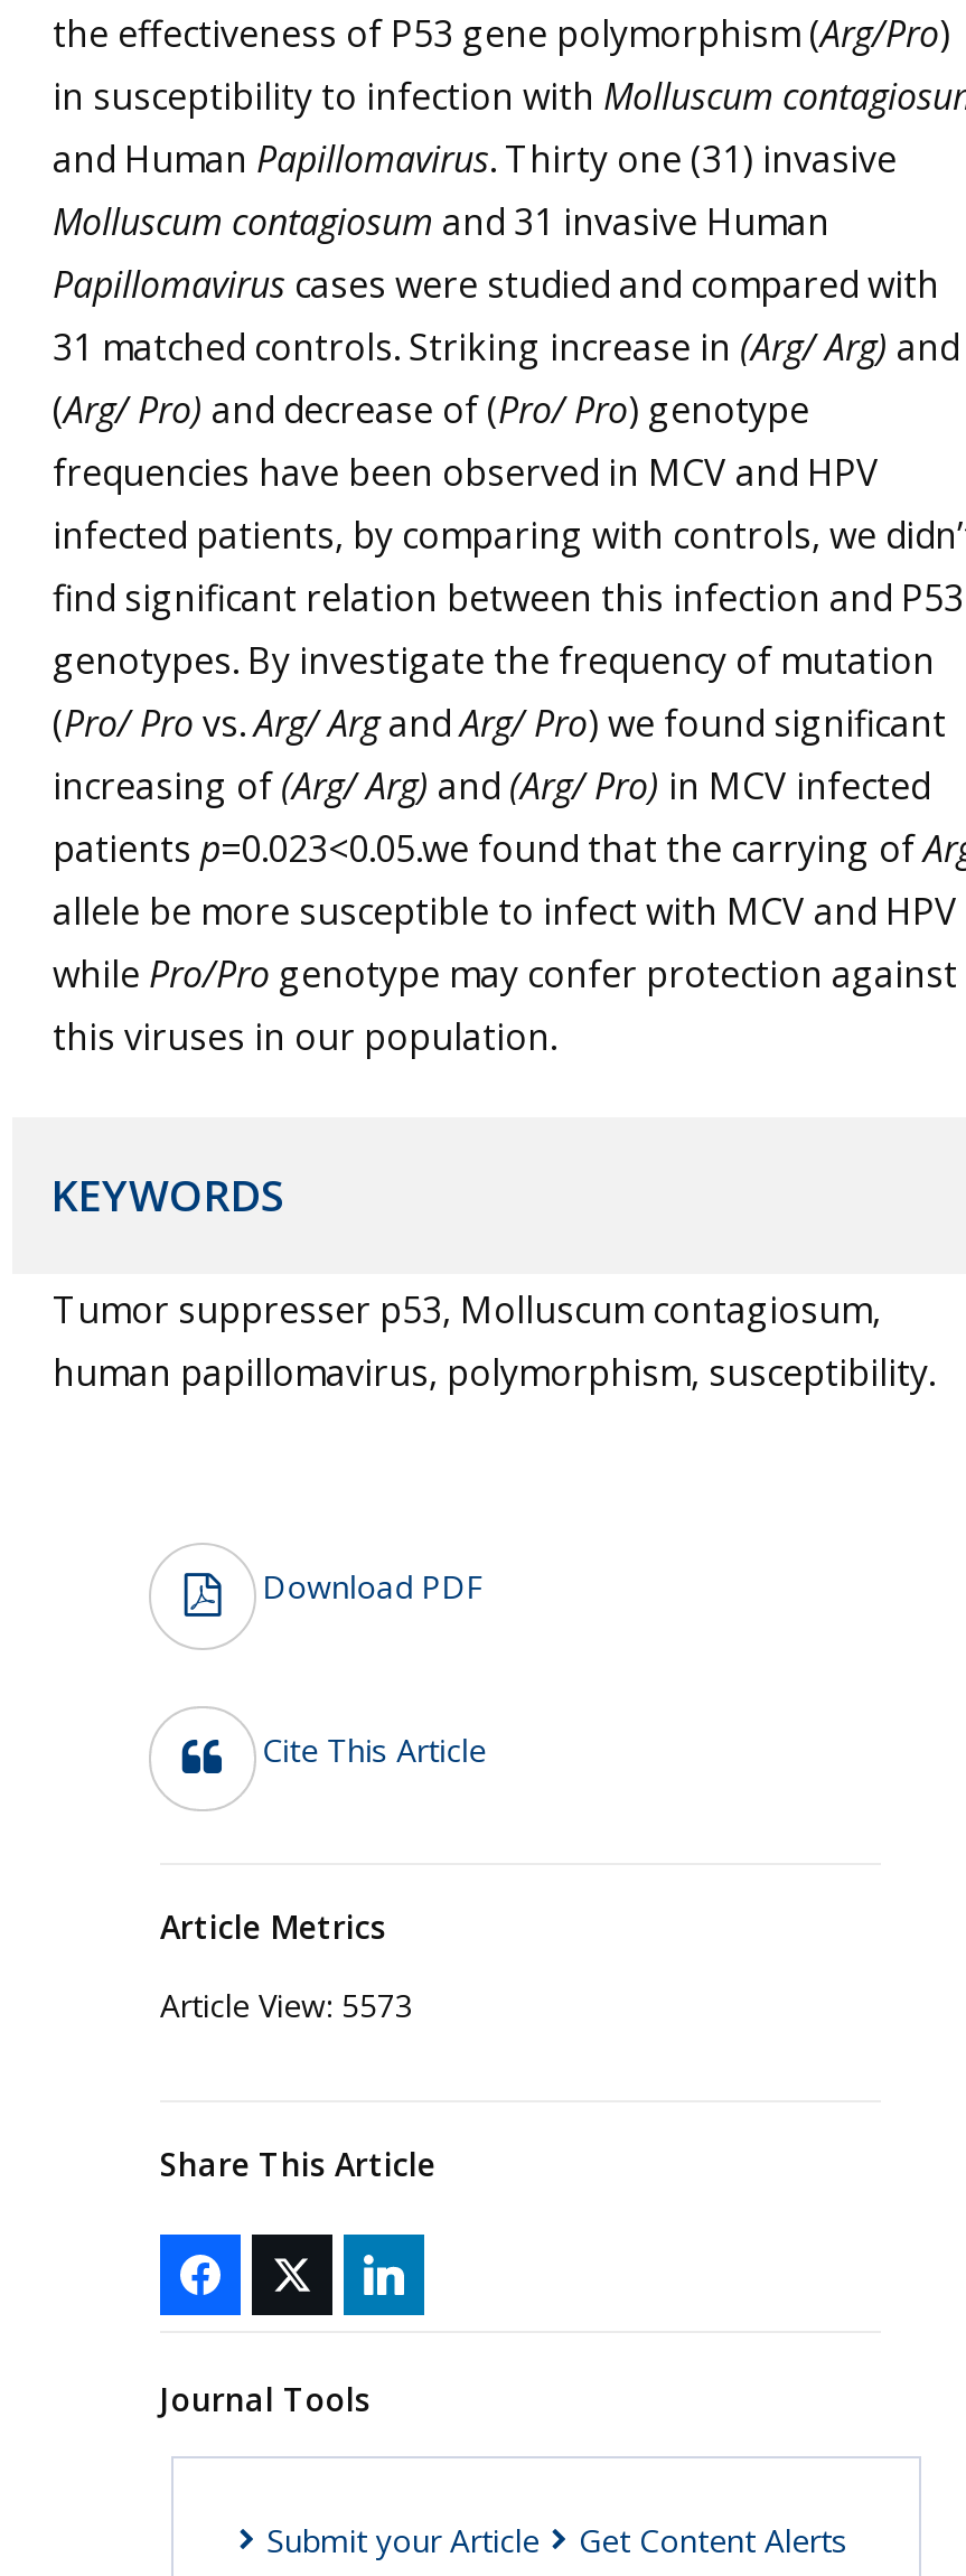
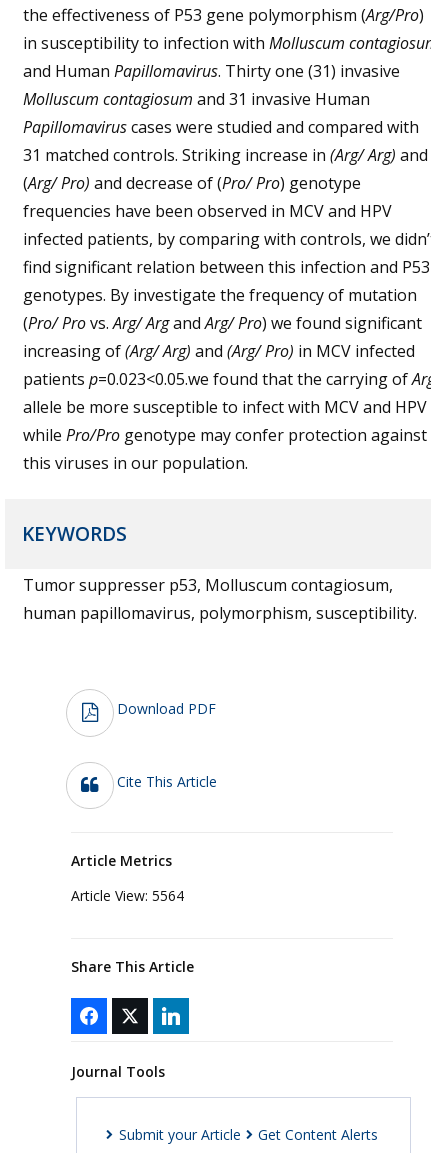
- Article View: 5573
+ Article View: 5564
